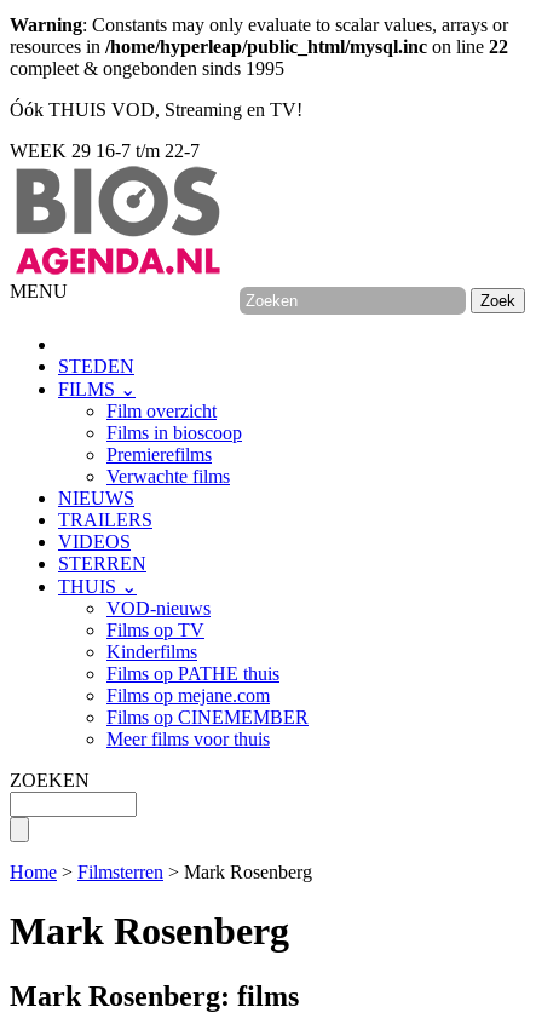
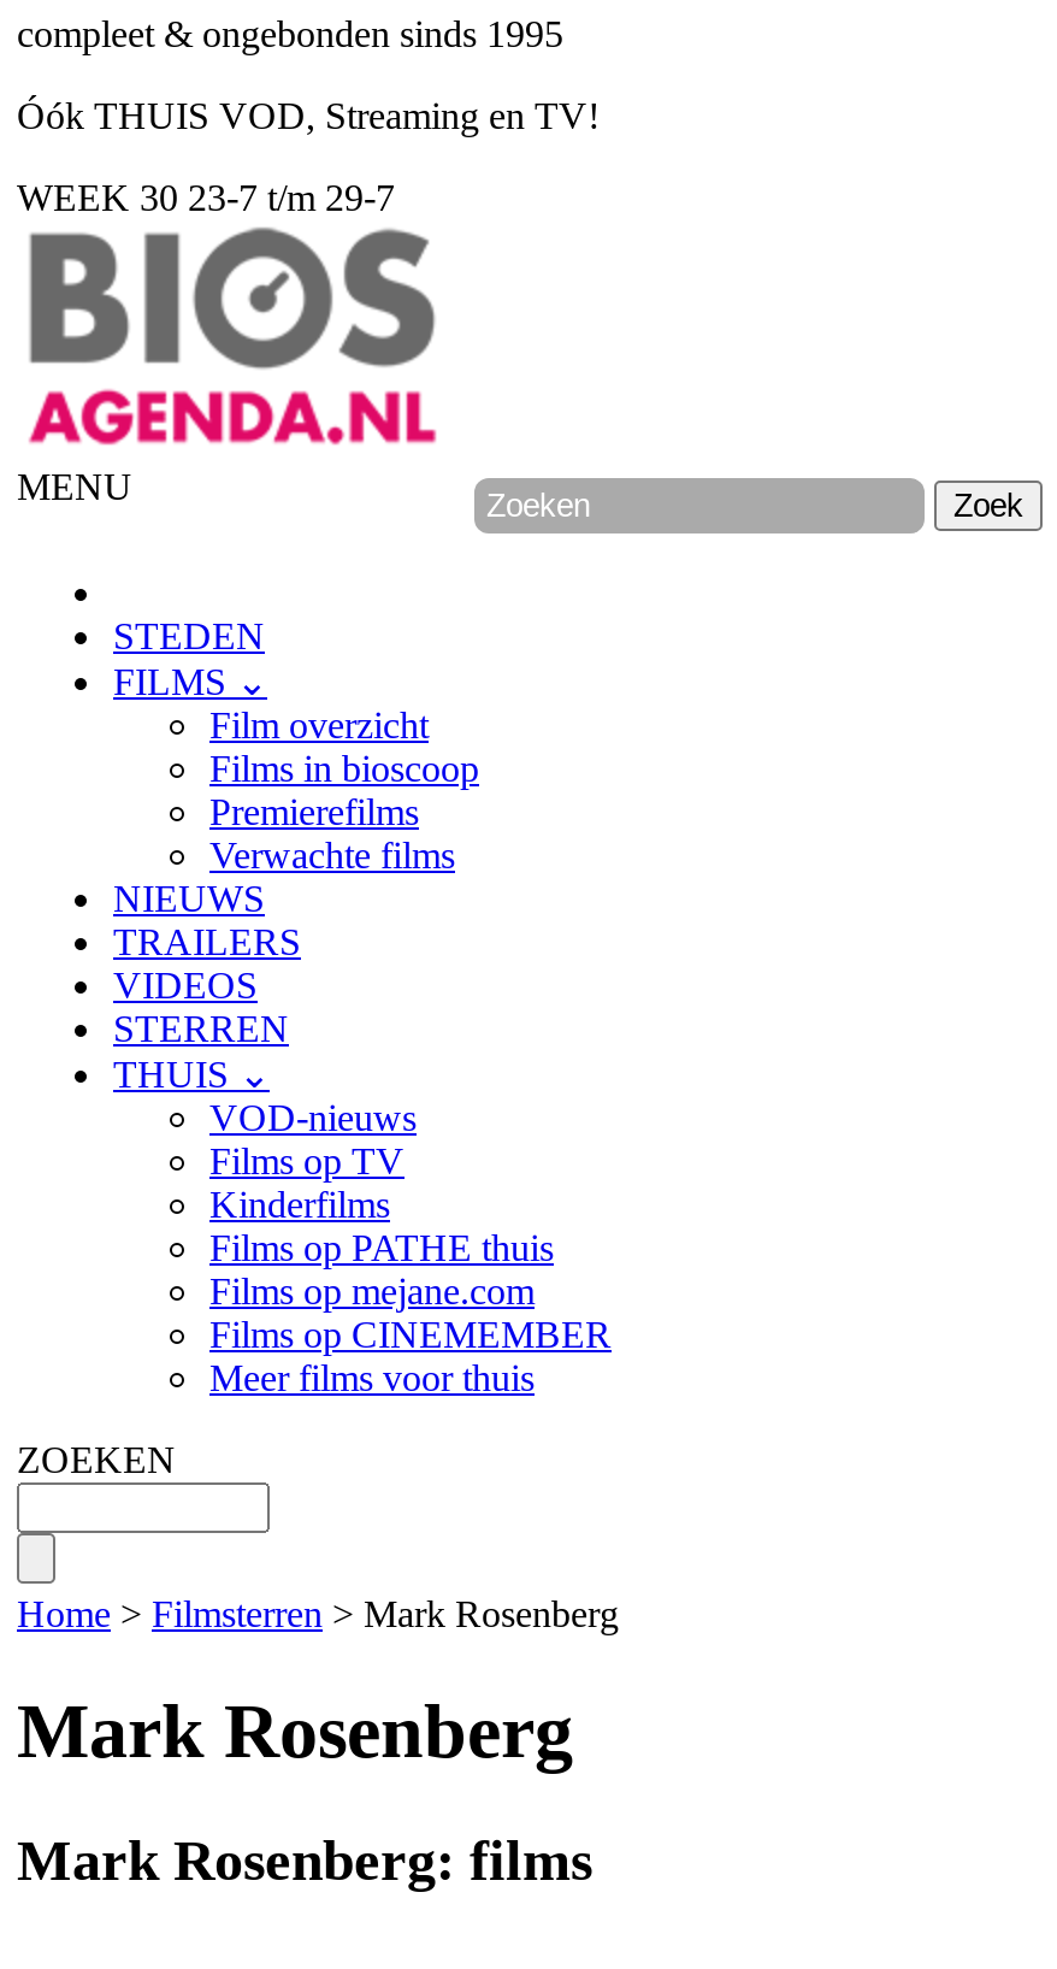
- Warning: Constants may only evaluate to scalar values, arrays or
- resources in /home/hyperleap/public_html/mysql.inc on line 22

- WEEK 29 16-7 t/m 22-7
+ WEEK 30 23-7 t/m 29-7
